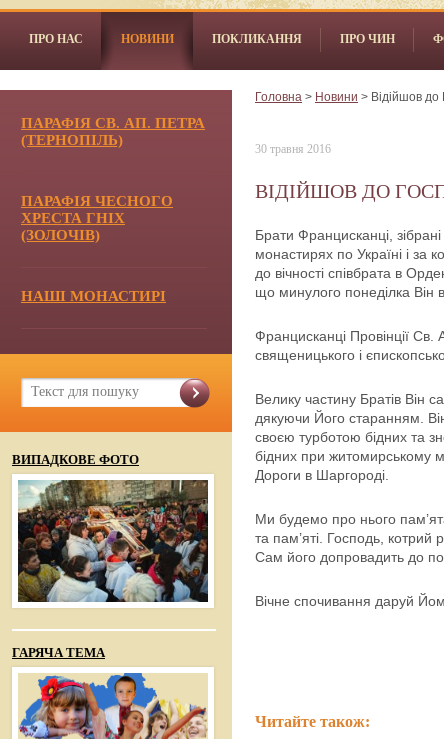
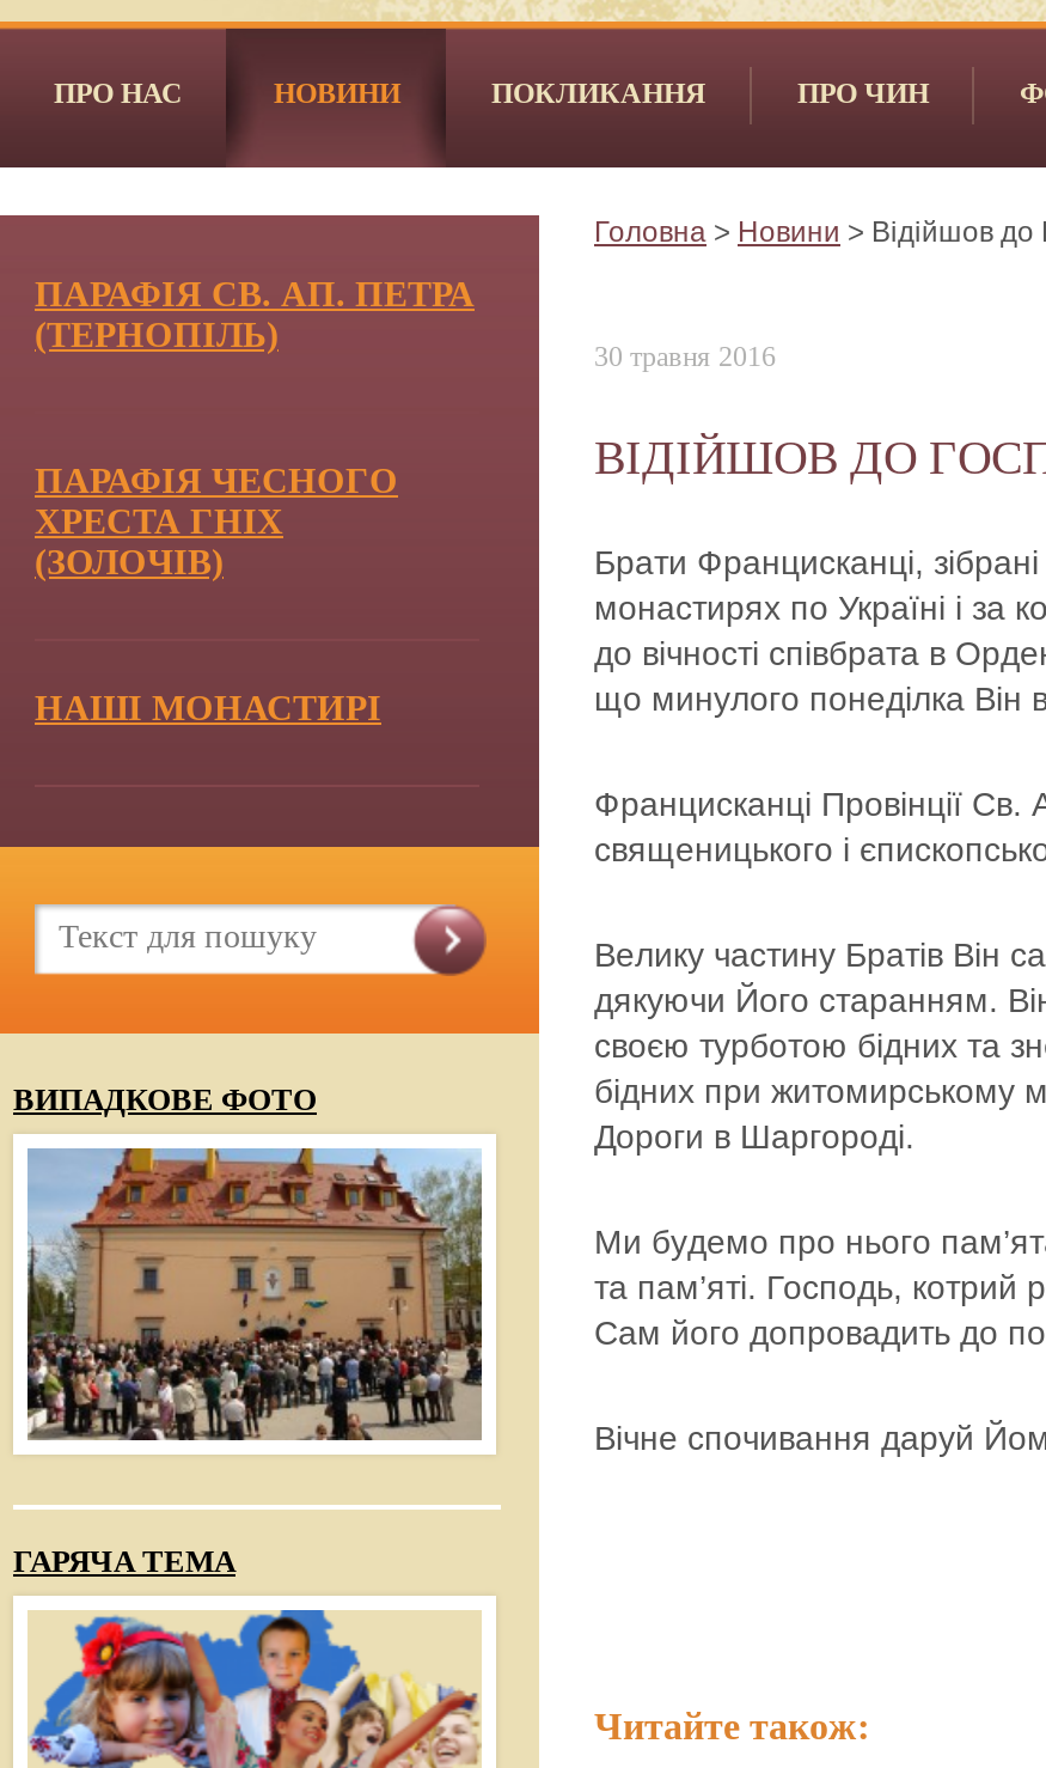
- [image]
+ [image]
